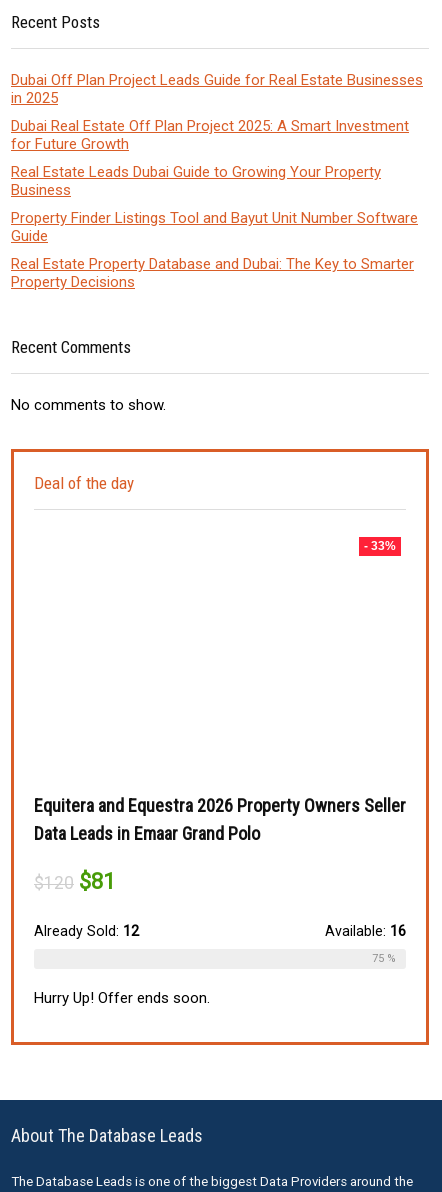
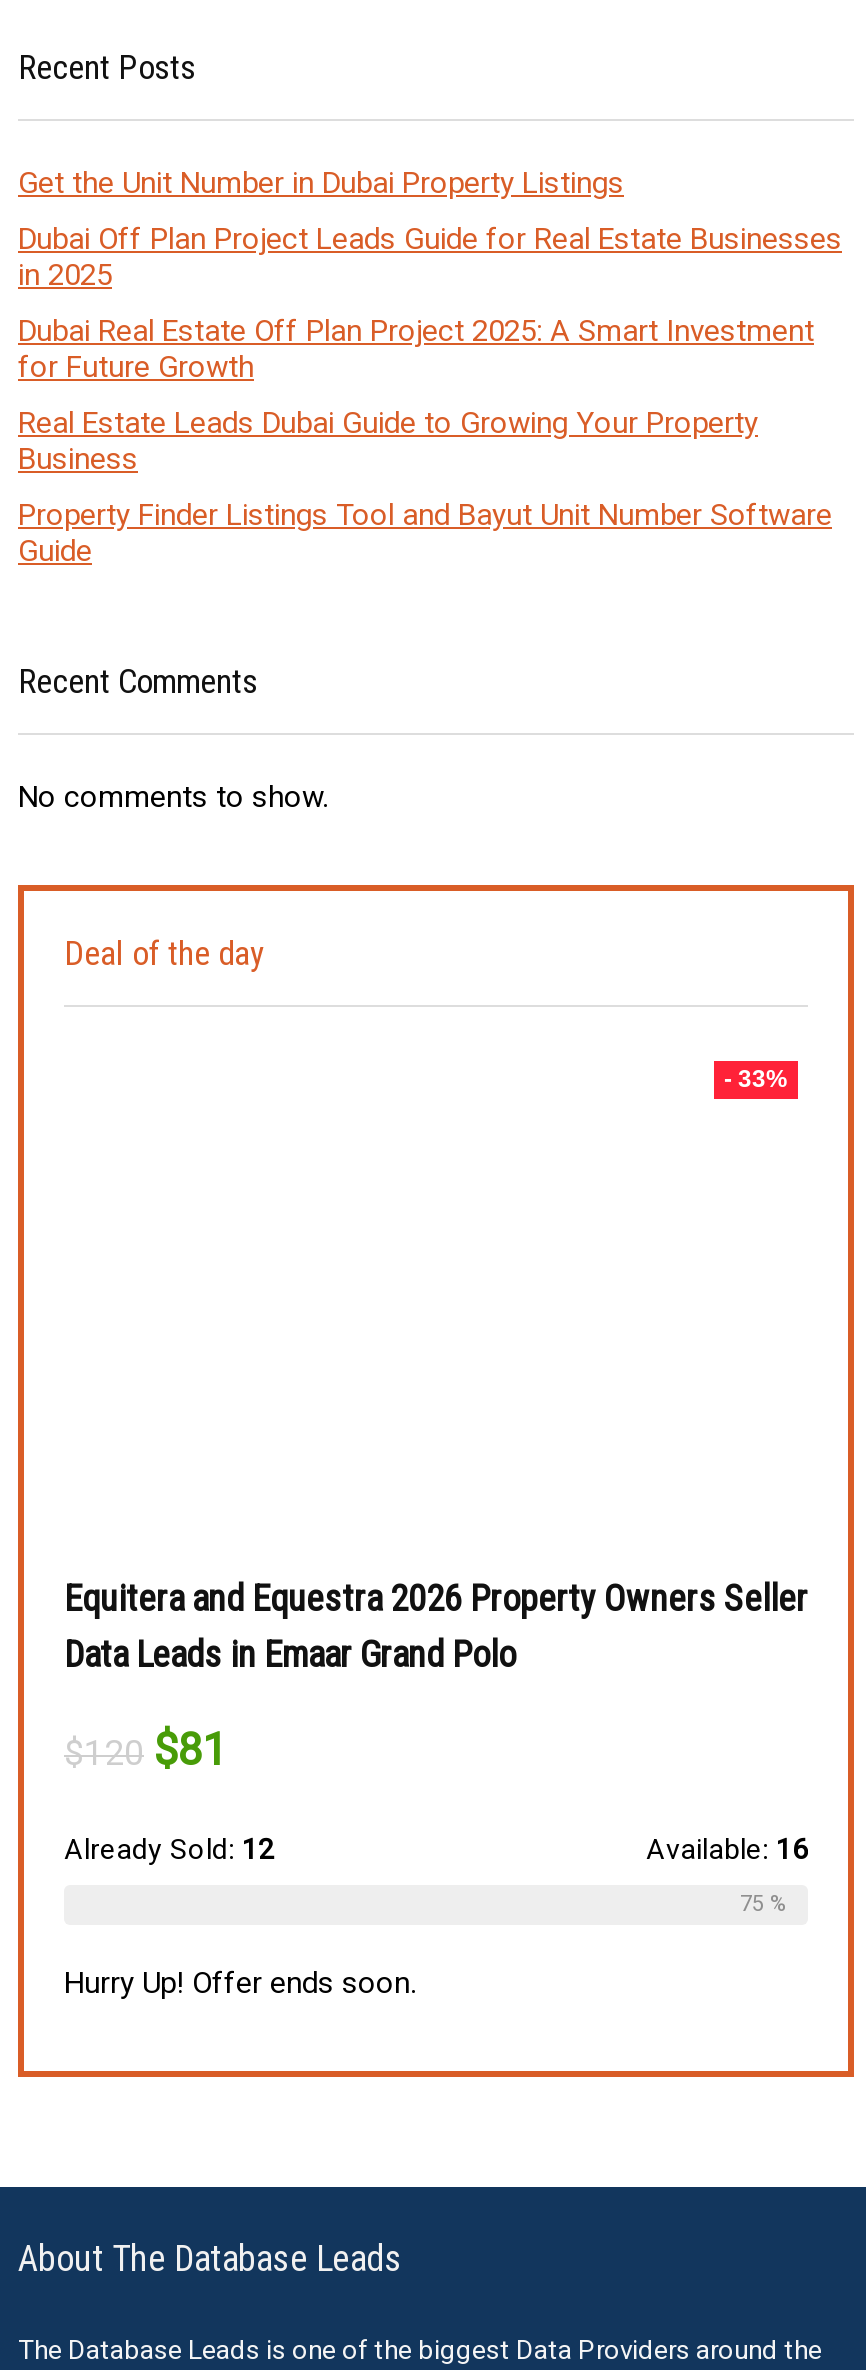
+ Get the Unit Number in Dubai Property Listings

moved down: Dubai Off Plan Project Leads Guide for Real Estate Businesses | in 2025 | Dubai Real Estate Off Plan Project 2025: A Smart Investment | for Future Growth | Real Estate Leads Dubai Guide to Growing Your Property | Business | Property Finder Listings Tool and Bayut Unit Number Software | Guide

- Real Estate Property Database and Dubai: The Key to Smarter
- Property Decisions
